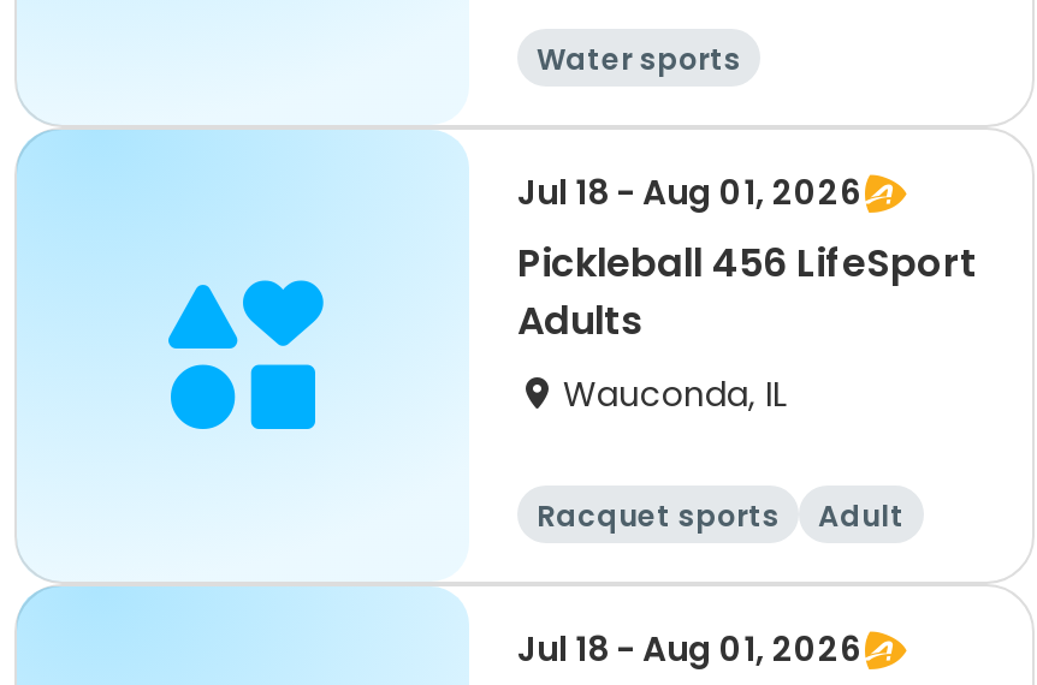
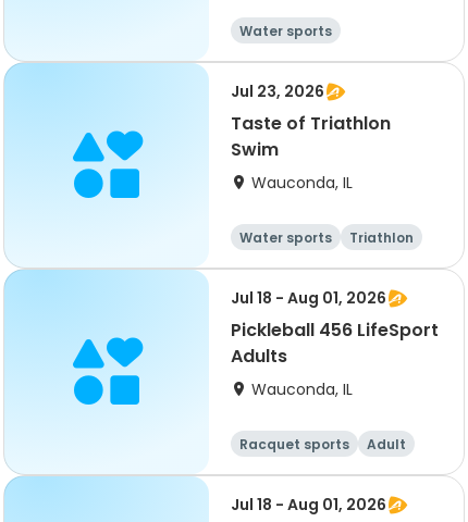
+ Jul 23, 2026
+ Taste of Triathlon
+ Swim
+ Wauconda, IL
+ Water sports
+ Triathlon
